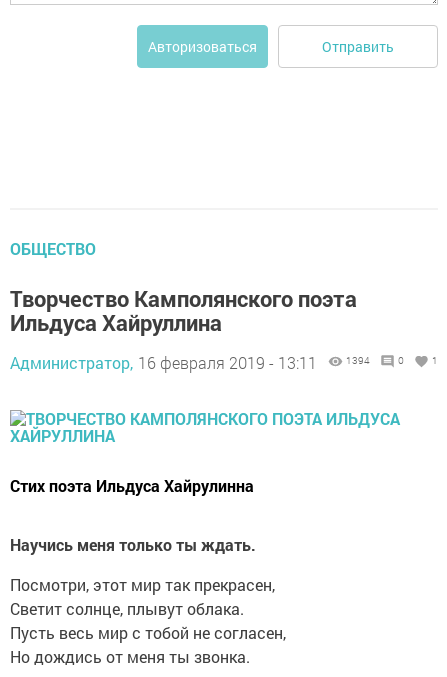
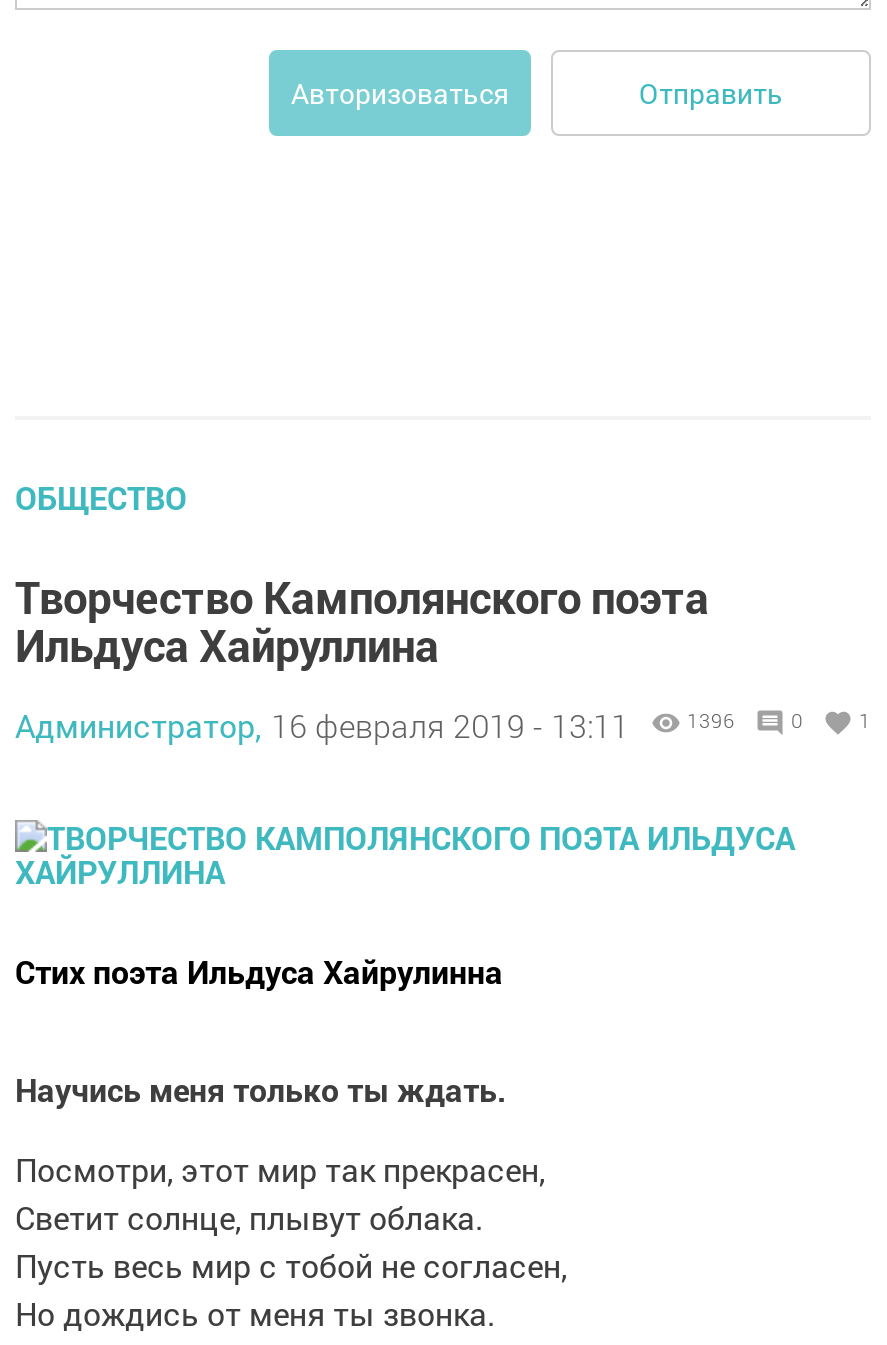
- 1394
+ 1396
